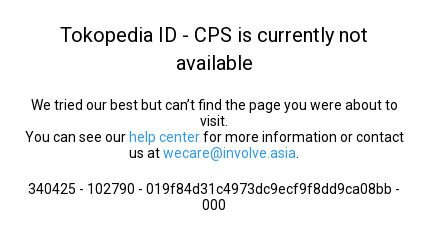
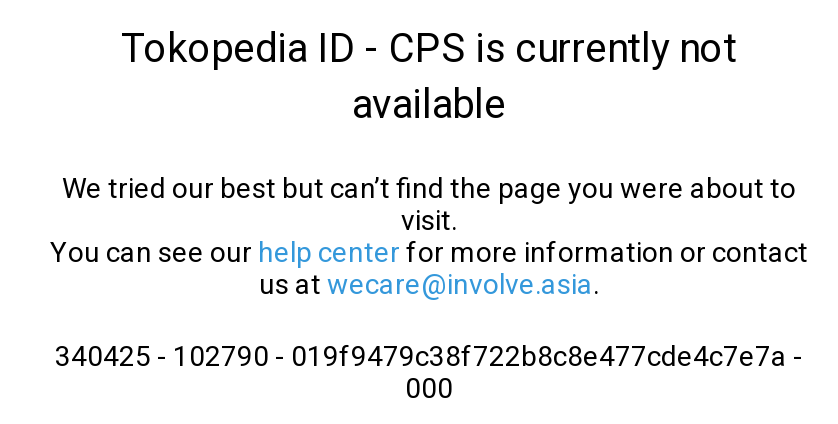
- 340425 - 102790 - 019f84d31c4973dc9ecf9f8dd9ca08bb -
+ 340425 - 102790 - 019f9479c38f722b8c8e477cde4c7e7a -
